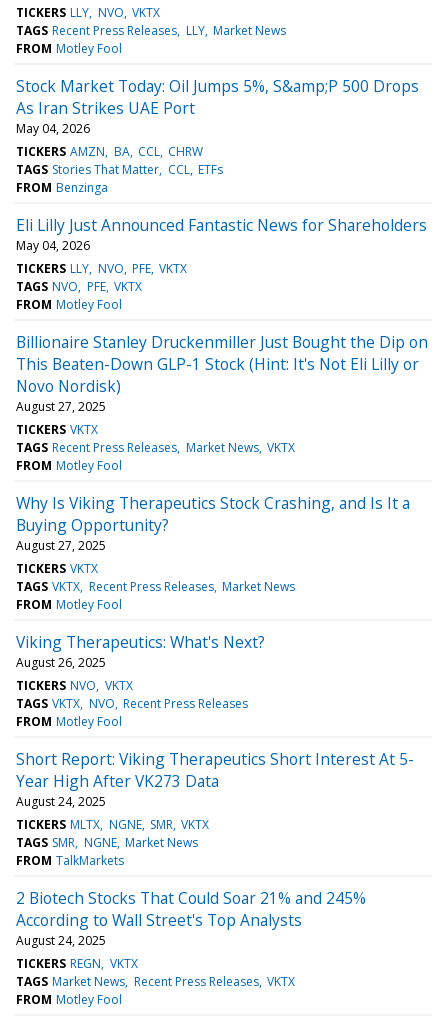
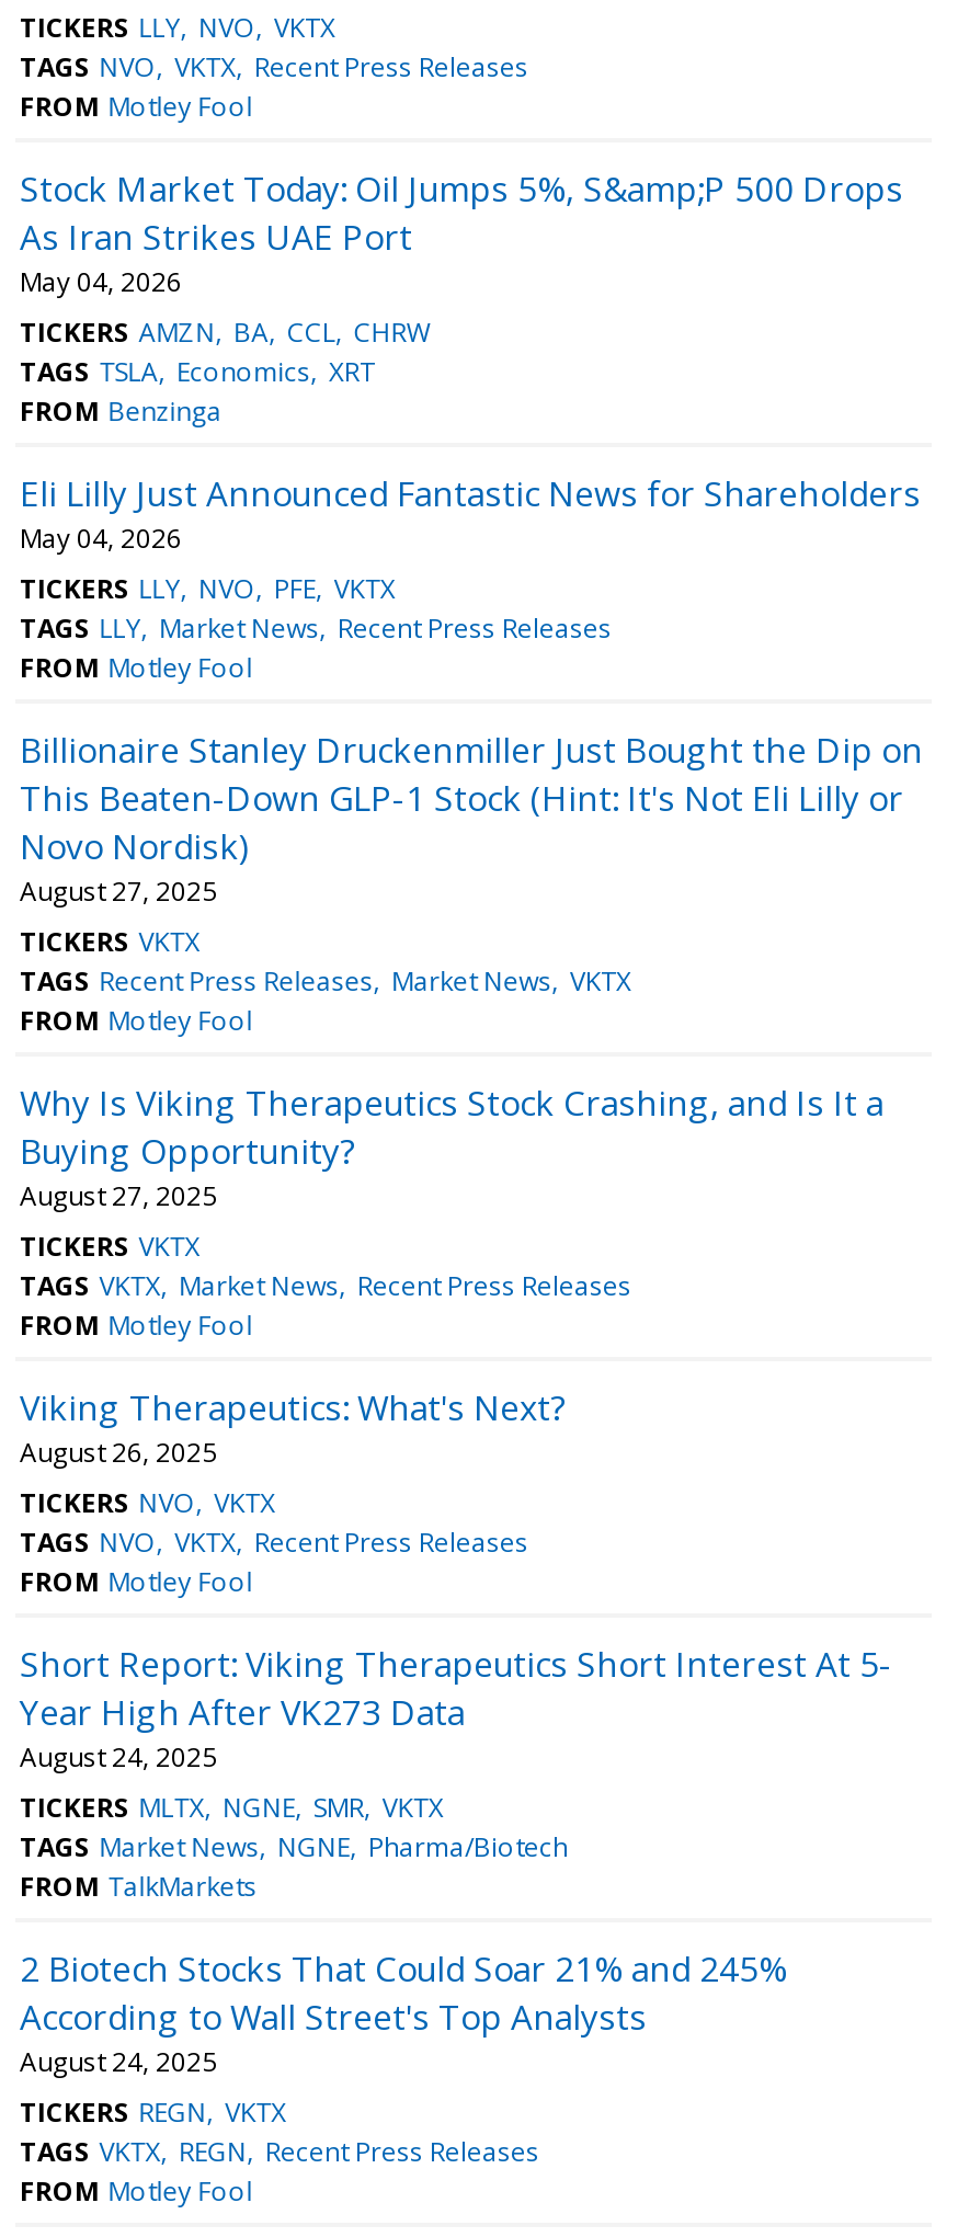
- TAGS Recent Press Releases LLY Market News
+ TAGS NVO VKTX Recent Press Releases

- TAGS Stories That Matter CCL ETFs
+ TAGS TSLA Economics XRT

- TAGS NVO PFE VKTX
+ TAGS LLY Market News Recent Press Releases

- TAGS VKTX Recent Press Releases Market News
+ TAGS VKTX Market News Recent Press Releases

- TAGS VKTX NVO Recent Press Releases
+ TAGS NVO VKTX Recent Press Releases

- TAGS SMR NGNE Market News
+ TAGS Market News NGNE Pharma/Biotech

- TAGS Market News Recent Press Releases VKTX
+ TAGS VKTX REGN Recent Press Releases
